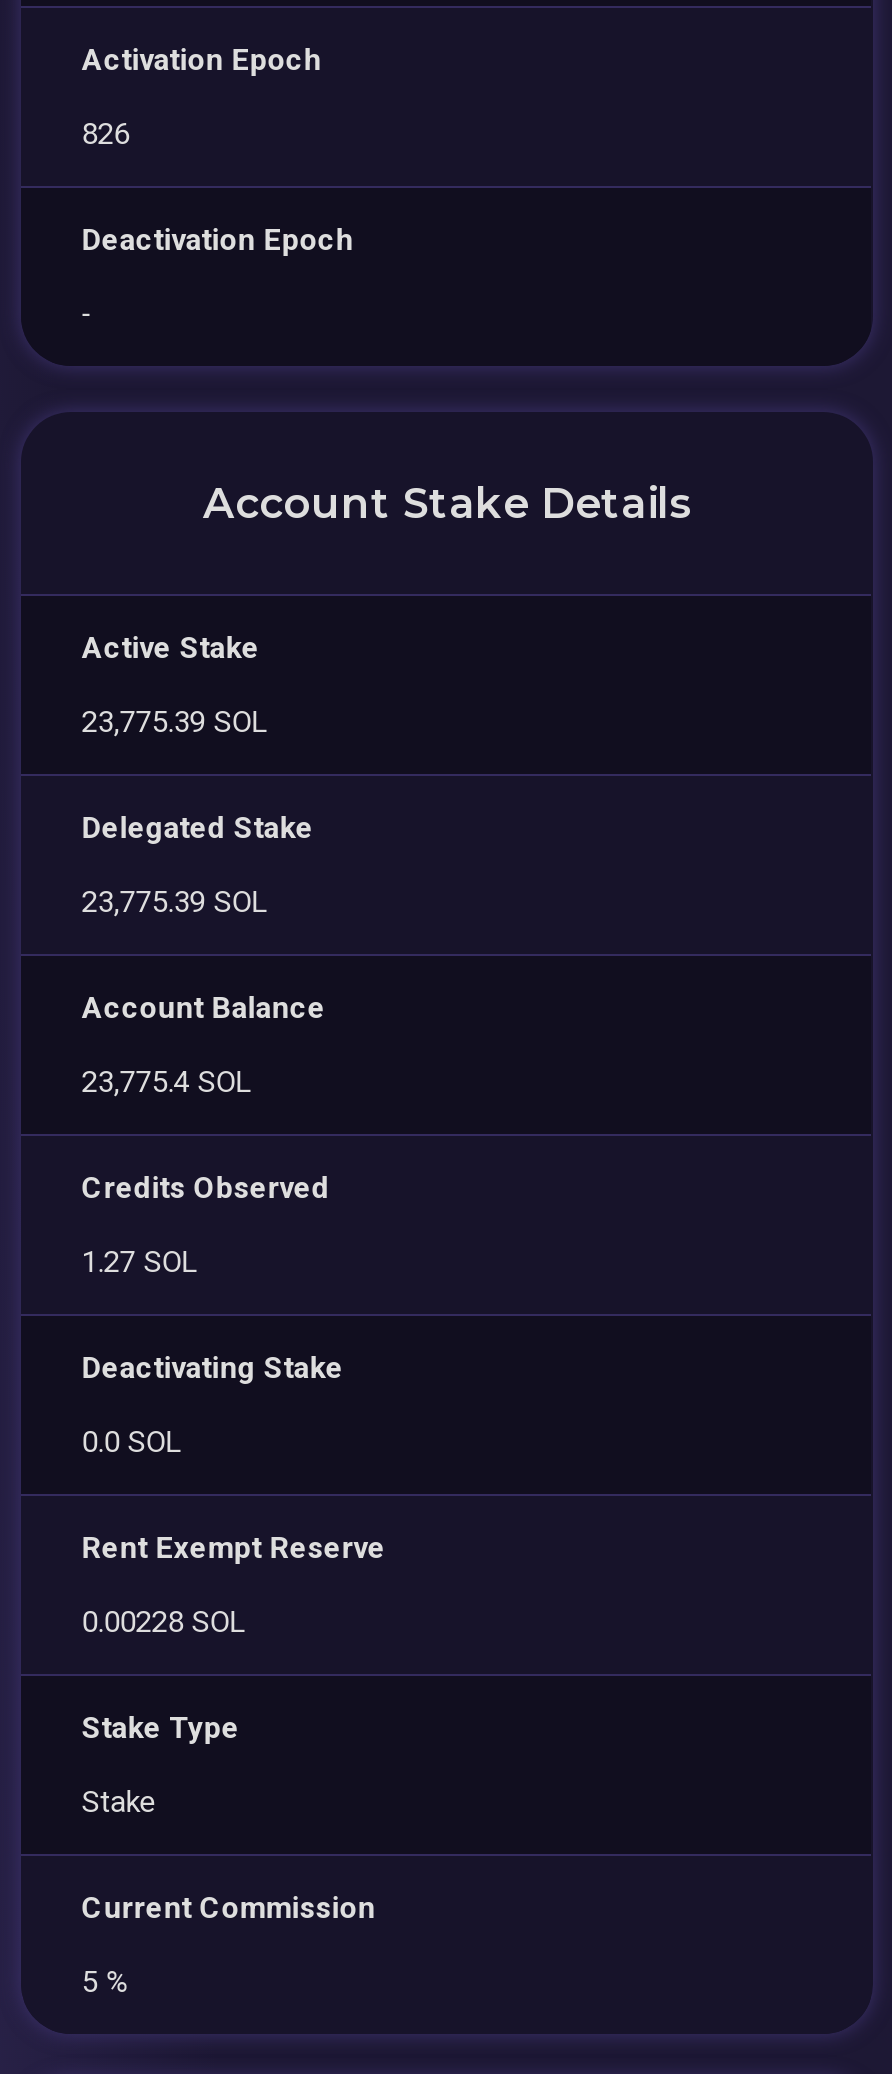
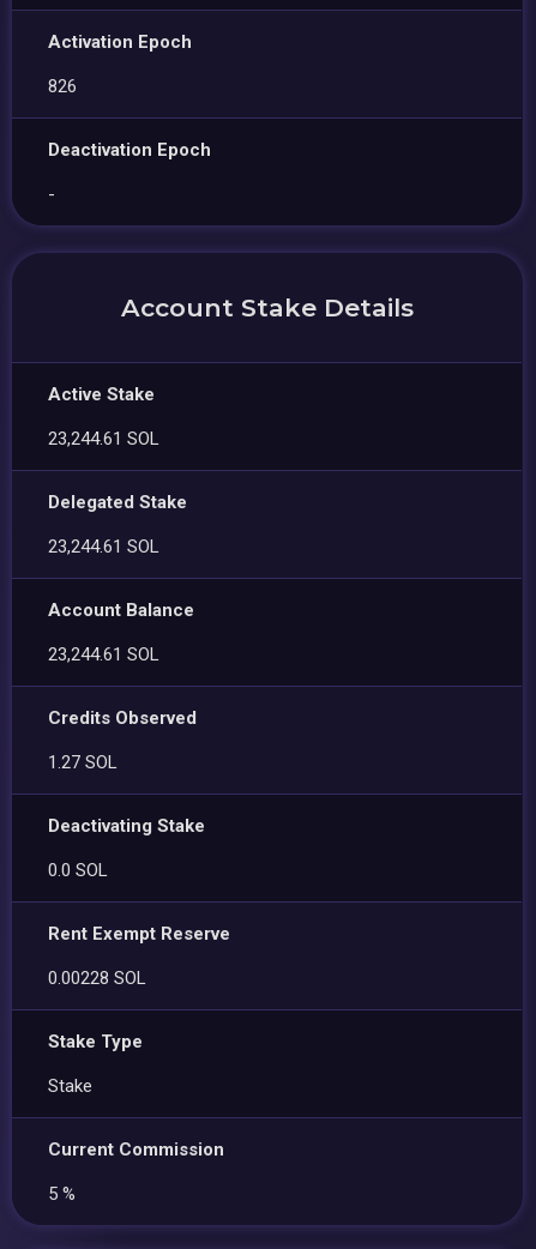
- 23,775.39 SOL
+ 23,244.61 SOL

- 23,775.39 SOL
+ 23,244.61 SOL

- 23,775.4 SOL
+ 23,244.61 SOL
